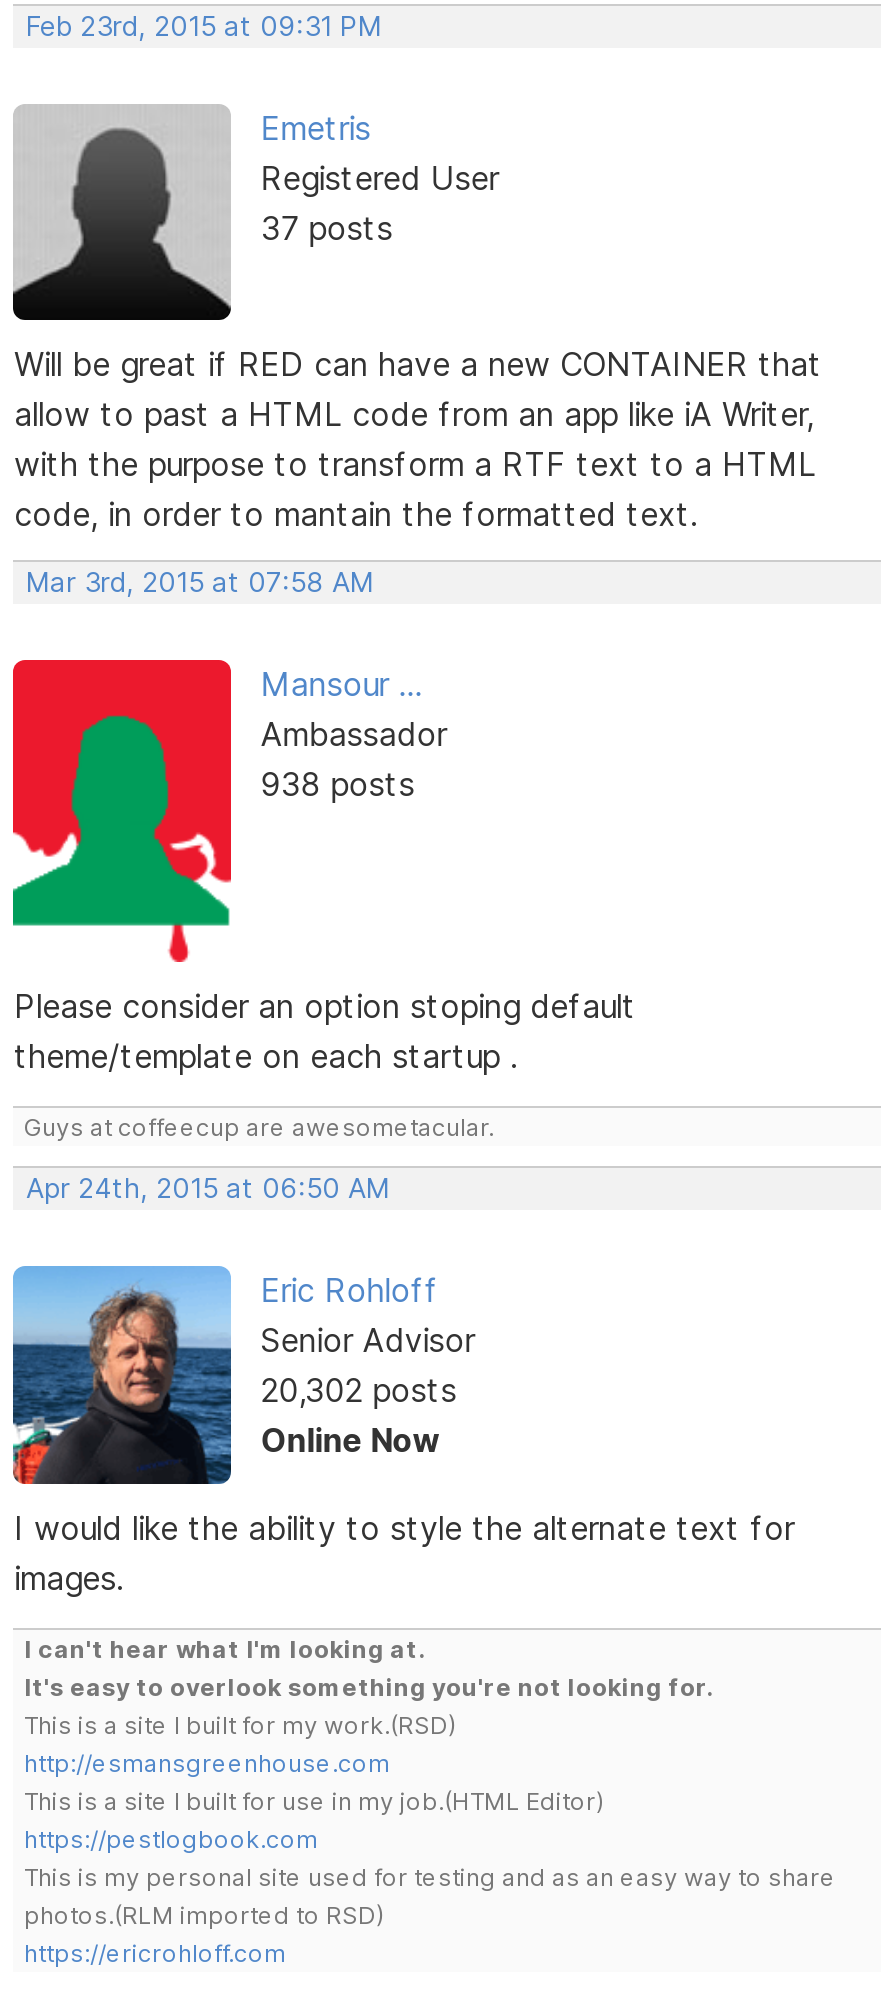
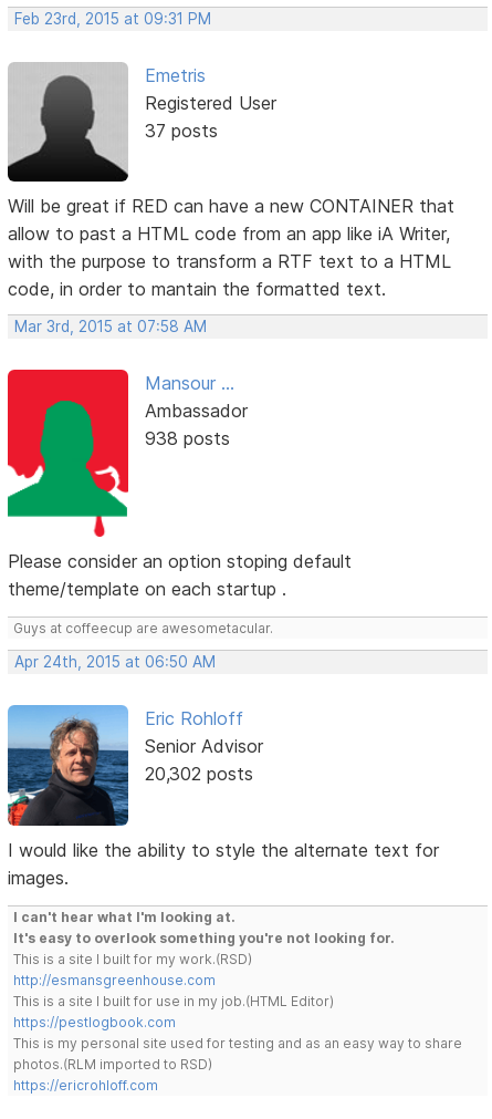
- Online Now
